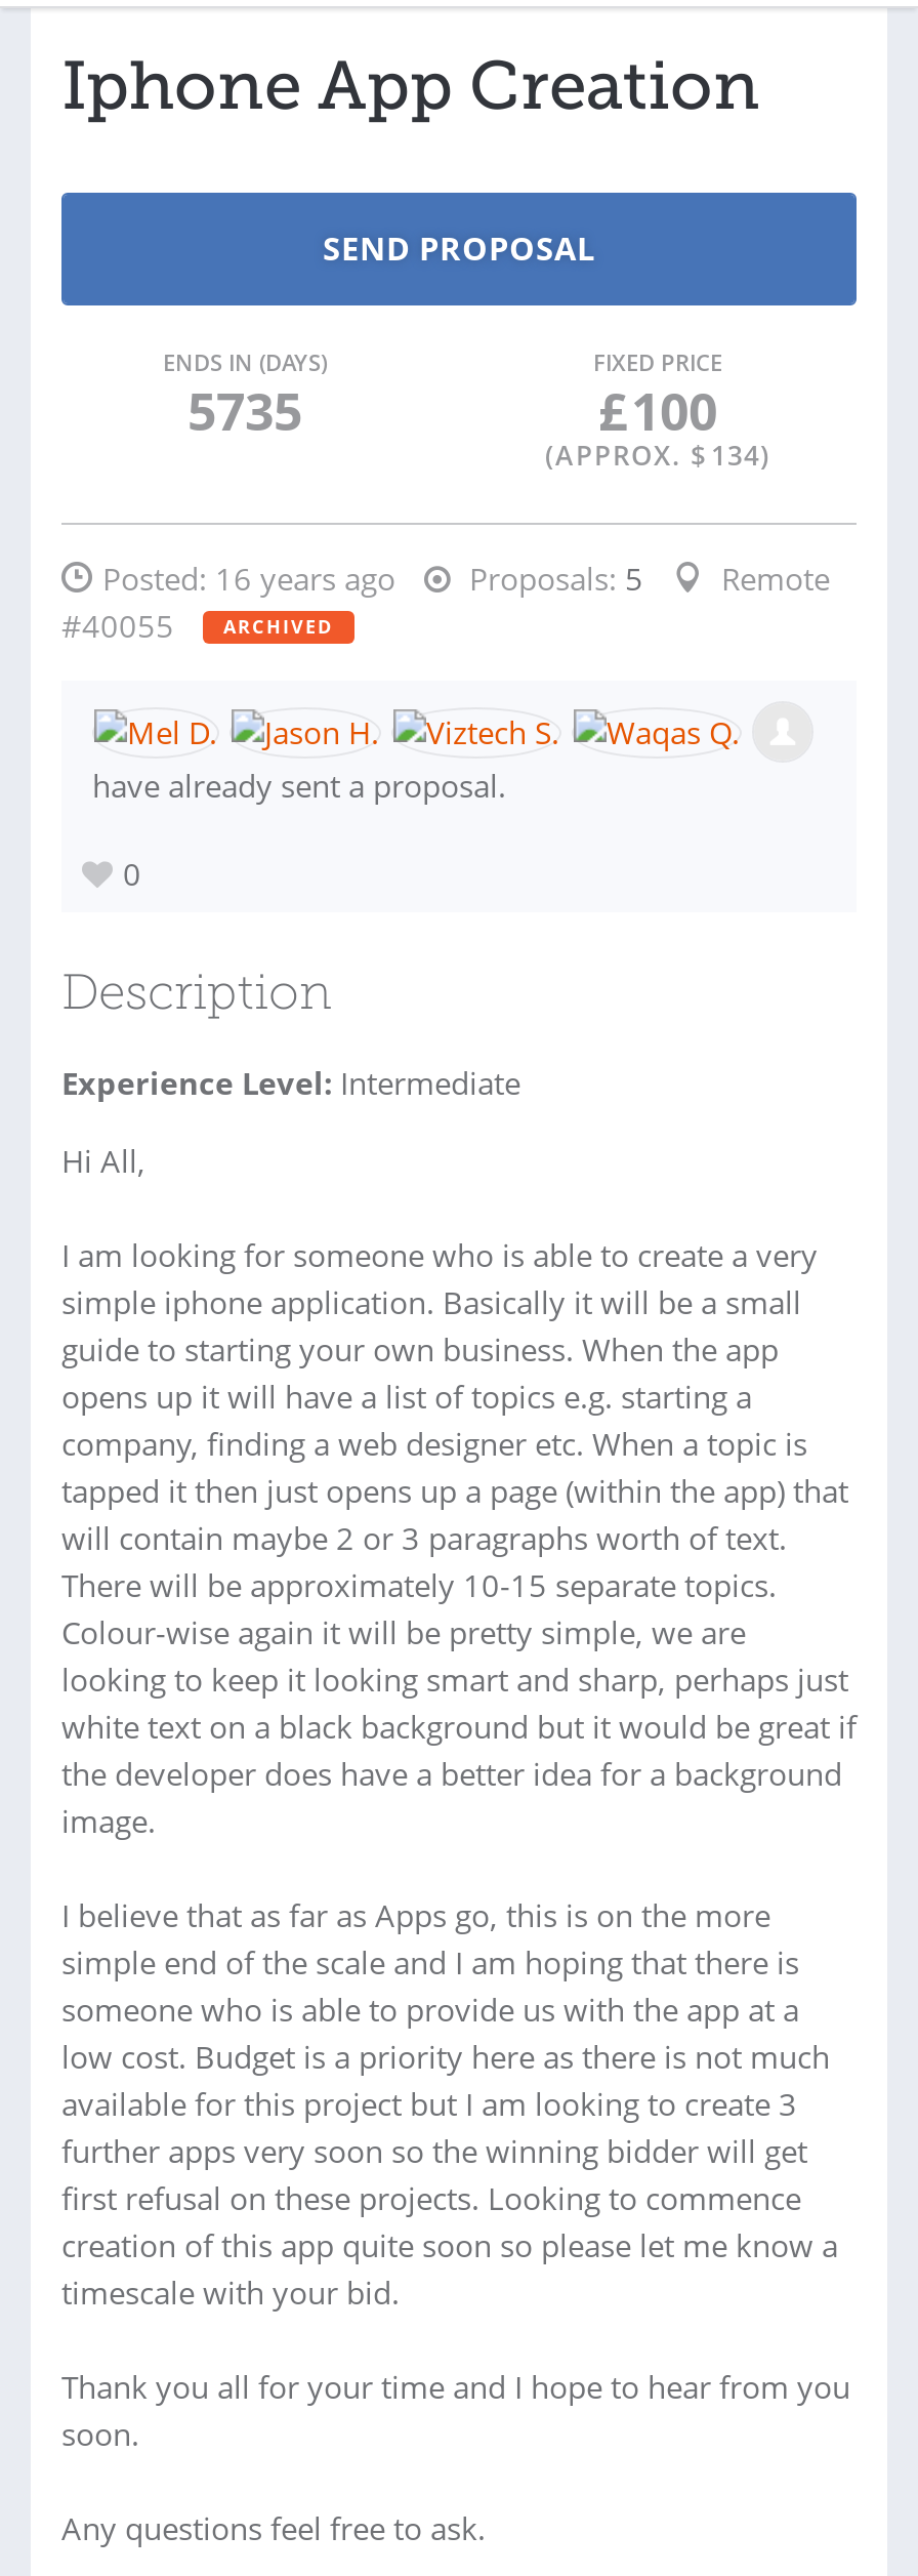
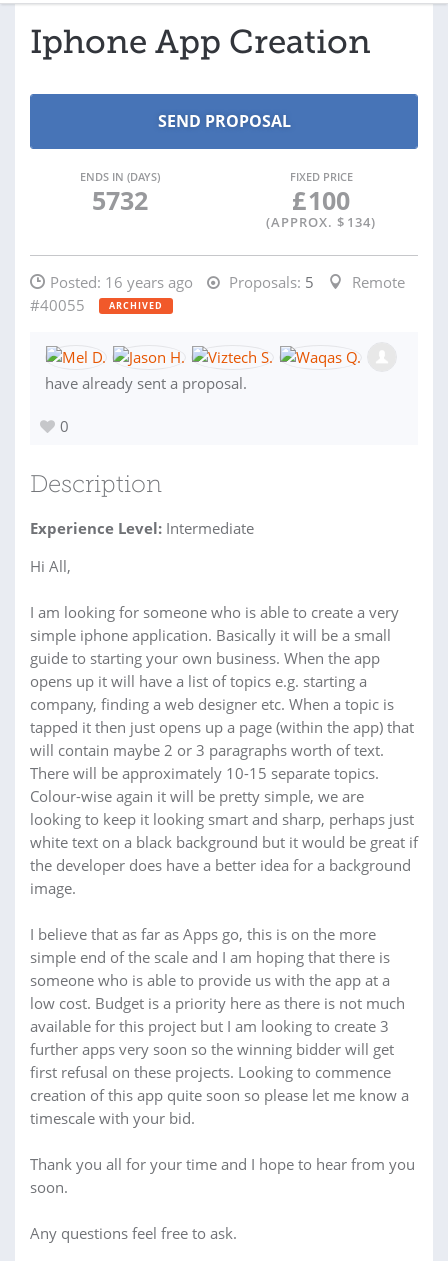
- 5735
+ 5732
